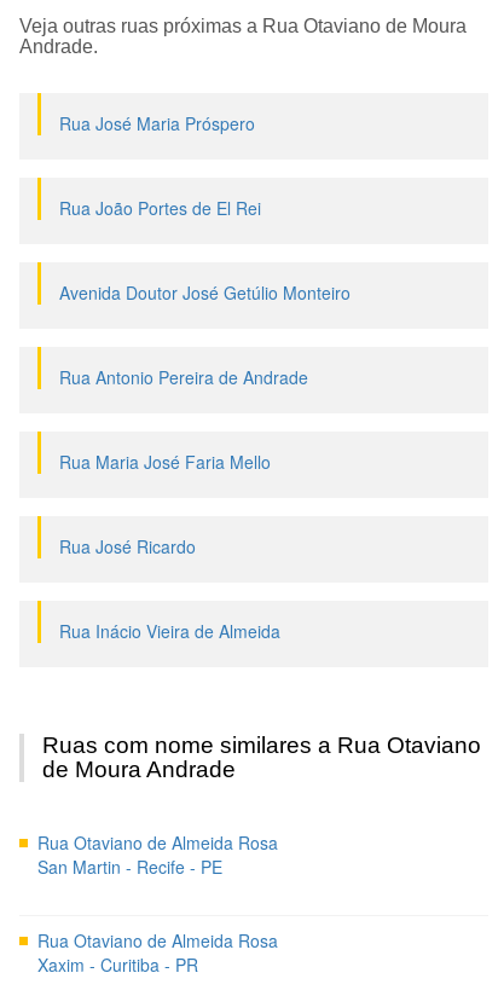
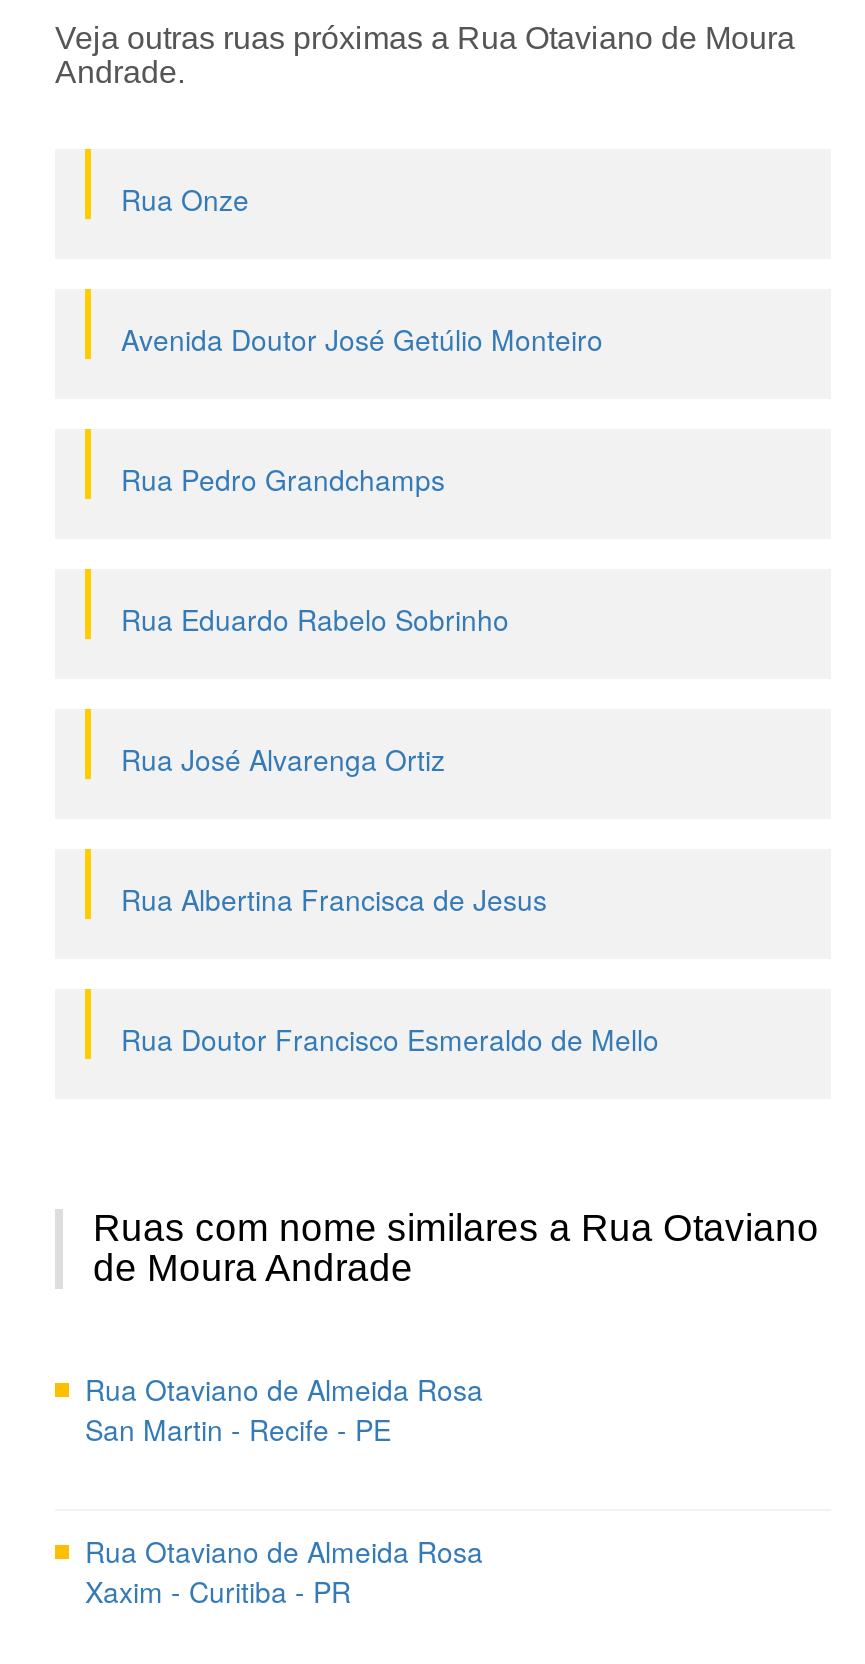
- Rua José Maria Próspero
- Rua João Portes de El Rei
+ Rua Onze

moved up: Avenida Doutor José Getúlio Monteiro

- Rua Antonio Pereira de Andrade
- Rua Maria José Faria Mello
- Rua José Ricardo
- Rua Inácio Vieira de Almeida
+ Rua Pedro Grandchamps
+ Rua Eduardo Rabelo Sobrinho
+ Rua José Alvarenga Ortiz
+ Rua Albertina Francisca de Jesus
+ Rua Doutor Francisco Esmeraldo de Mello
